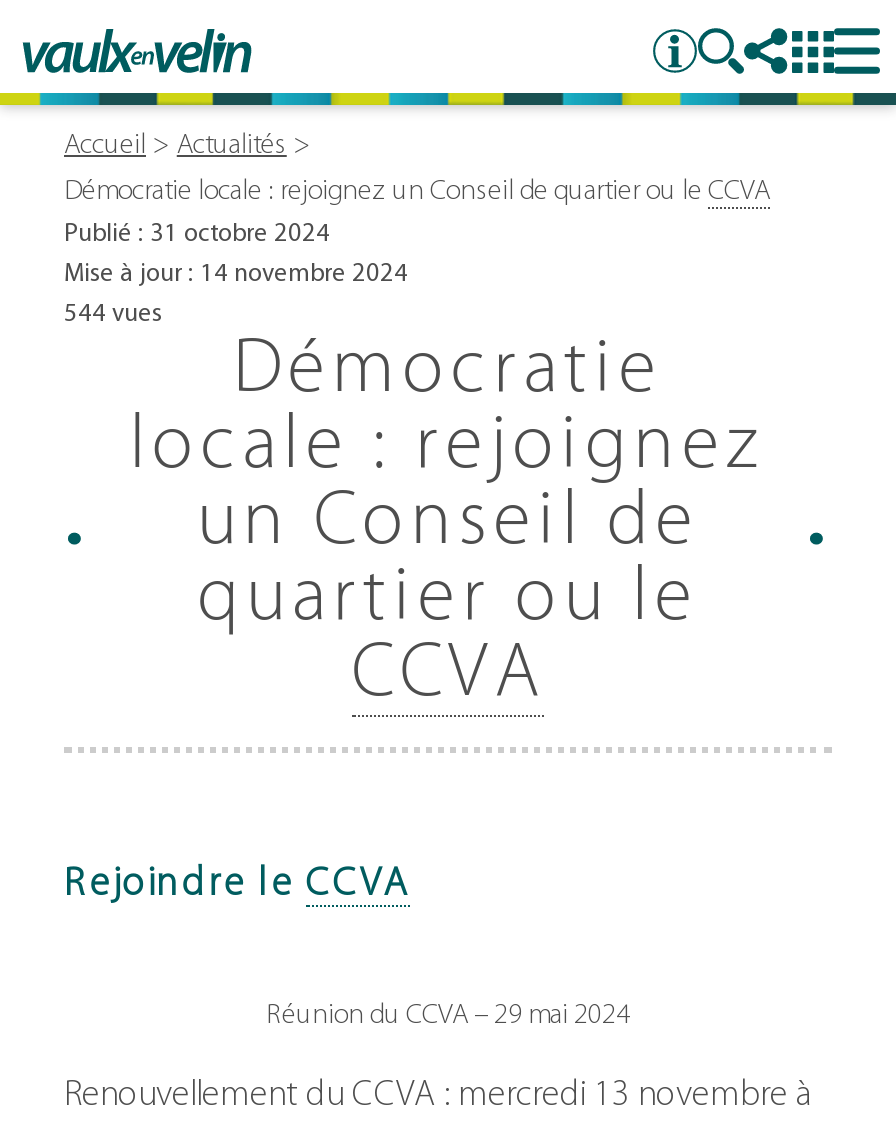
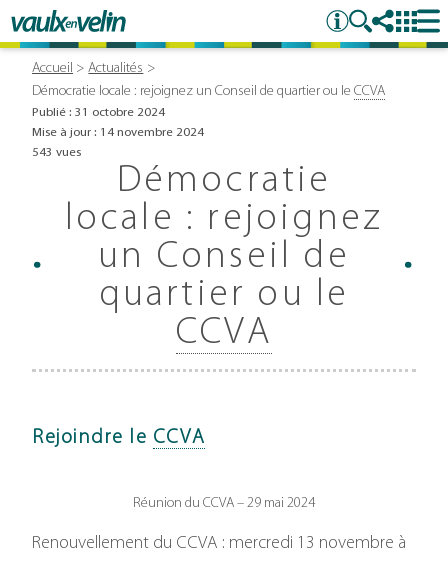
- 544 vues
+ 543 vues
